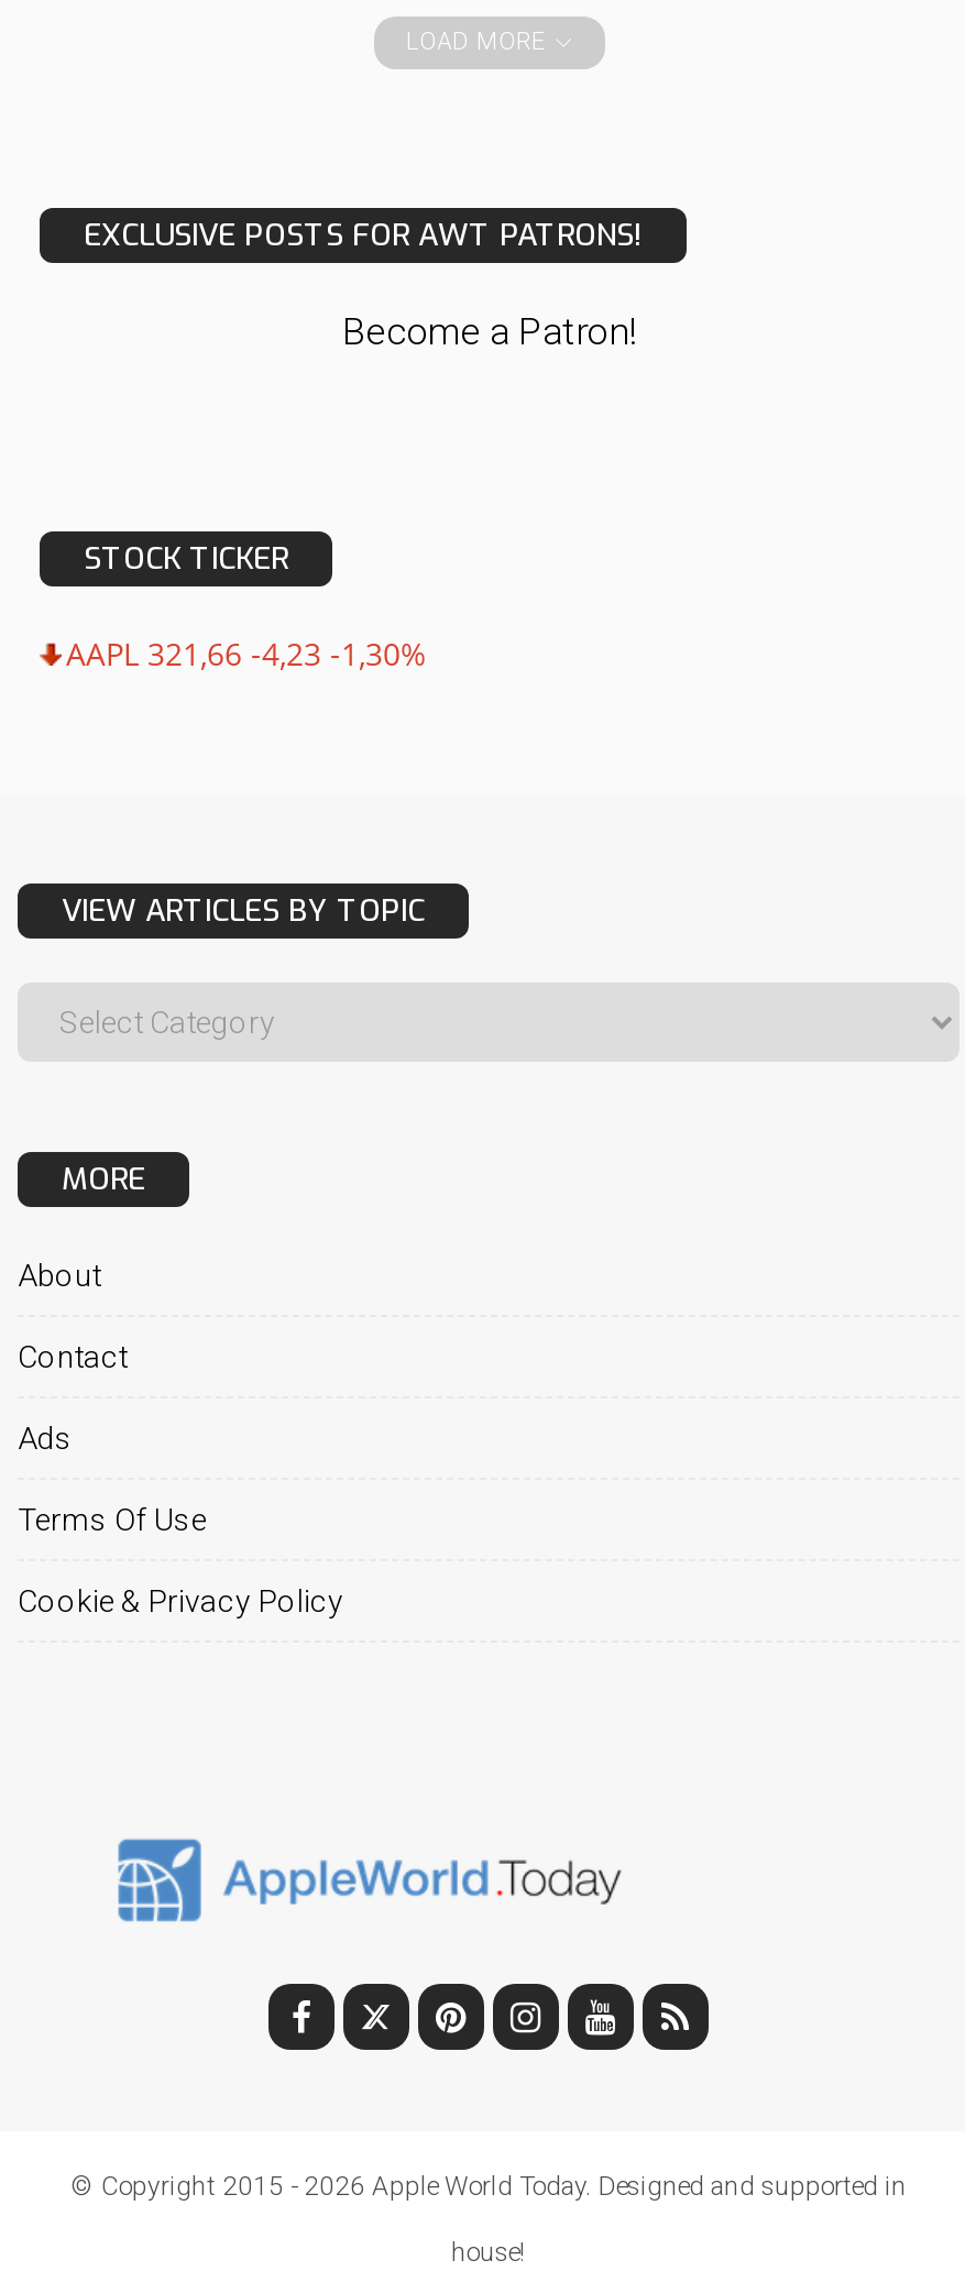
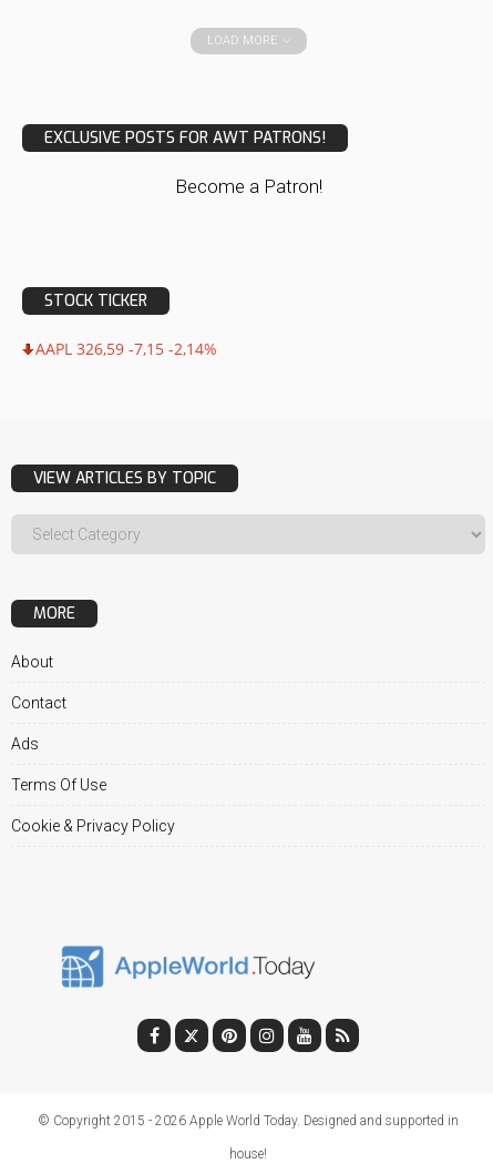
- AAPL 321,66 -4,23 -1,30%
+ AAPL 326,59 -7,15 -2,14%
